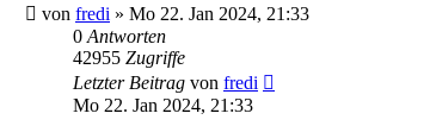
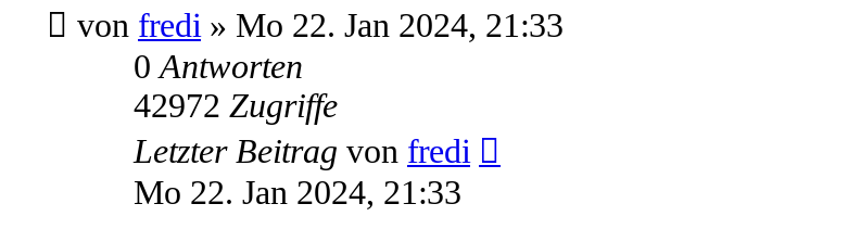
- 42955 Zugriffe
+ 42972 Zugriffe
